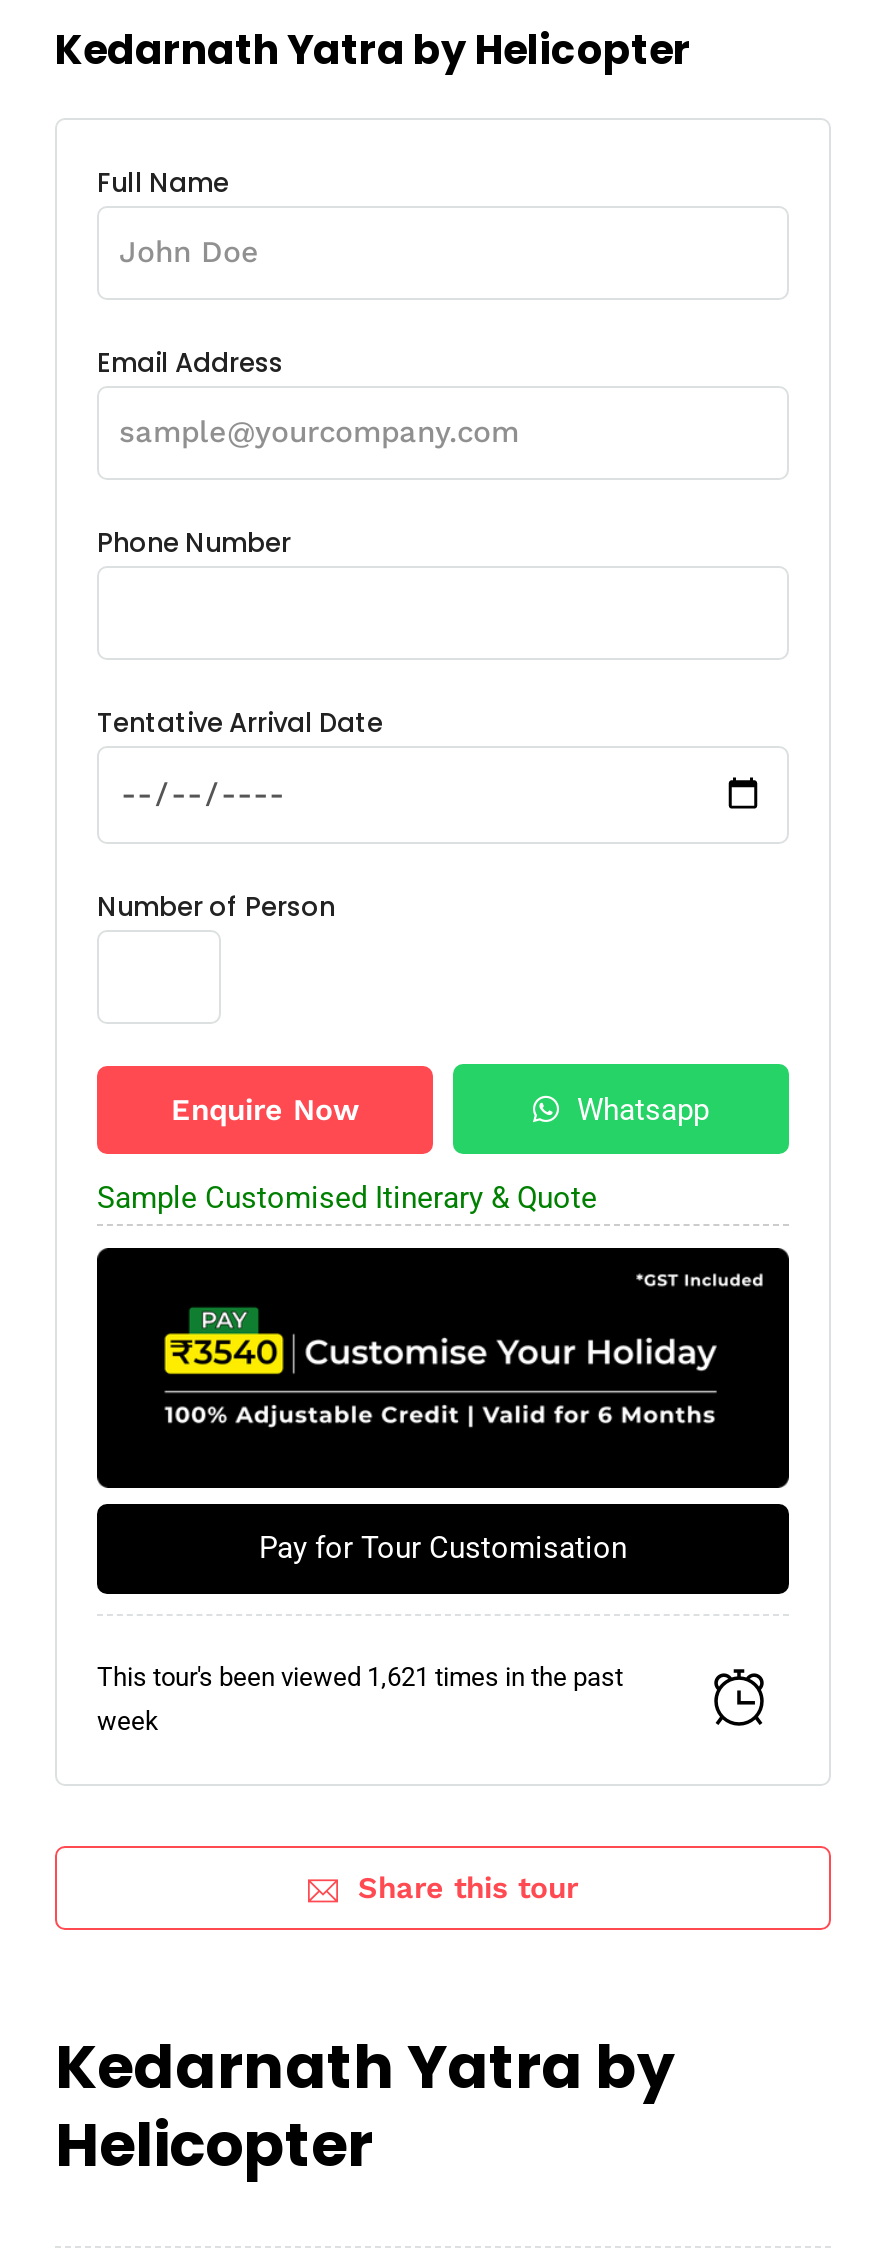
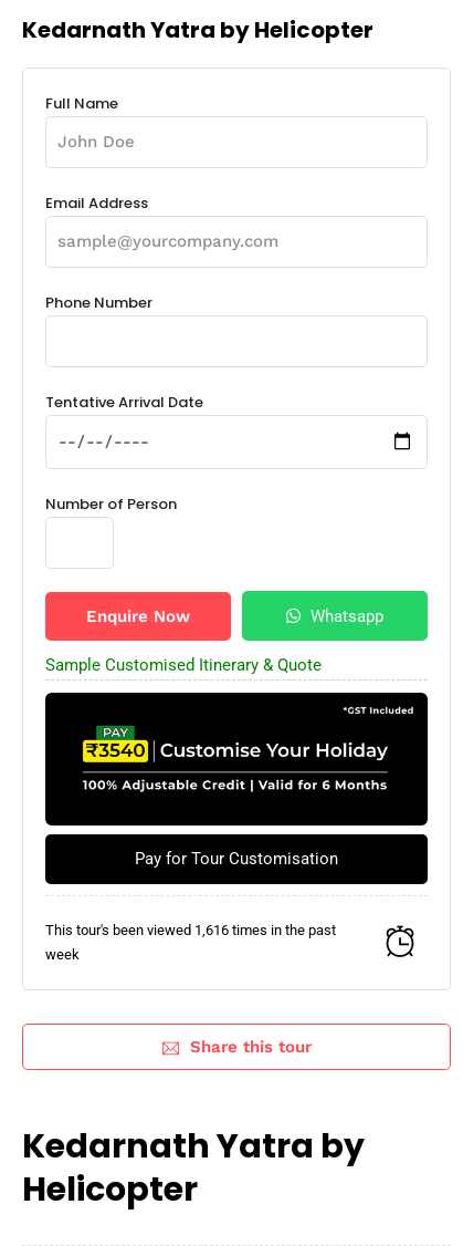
- This tour's been viewed 1,621 times in the past
+ This tour's been viewed 1,616 times in the past
